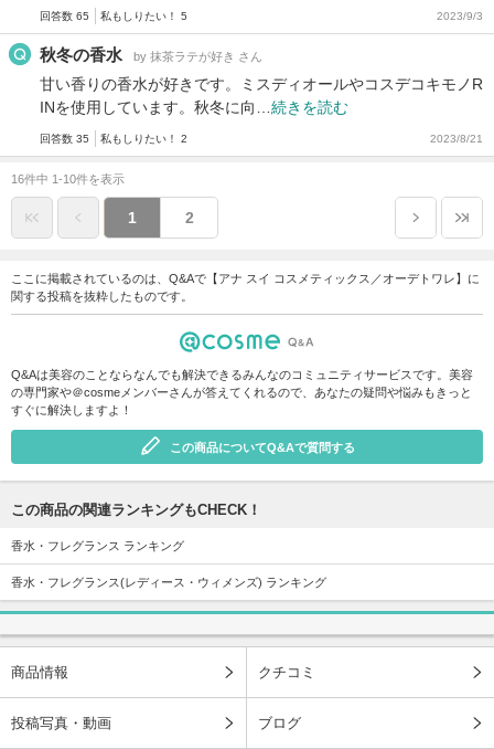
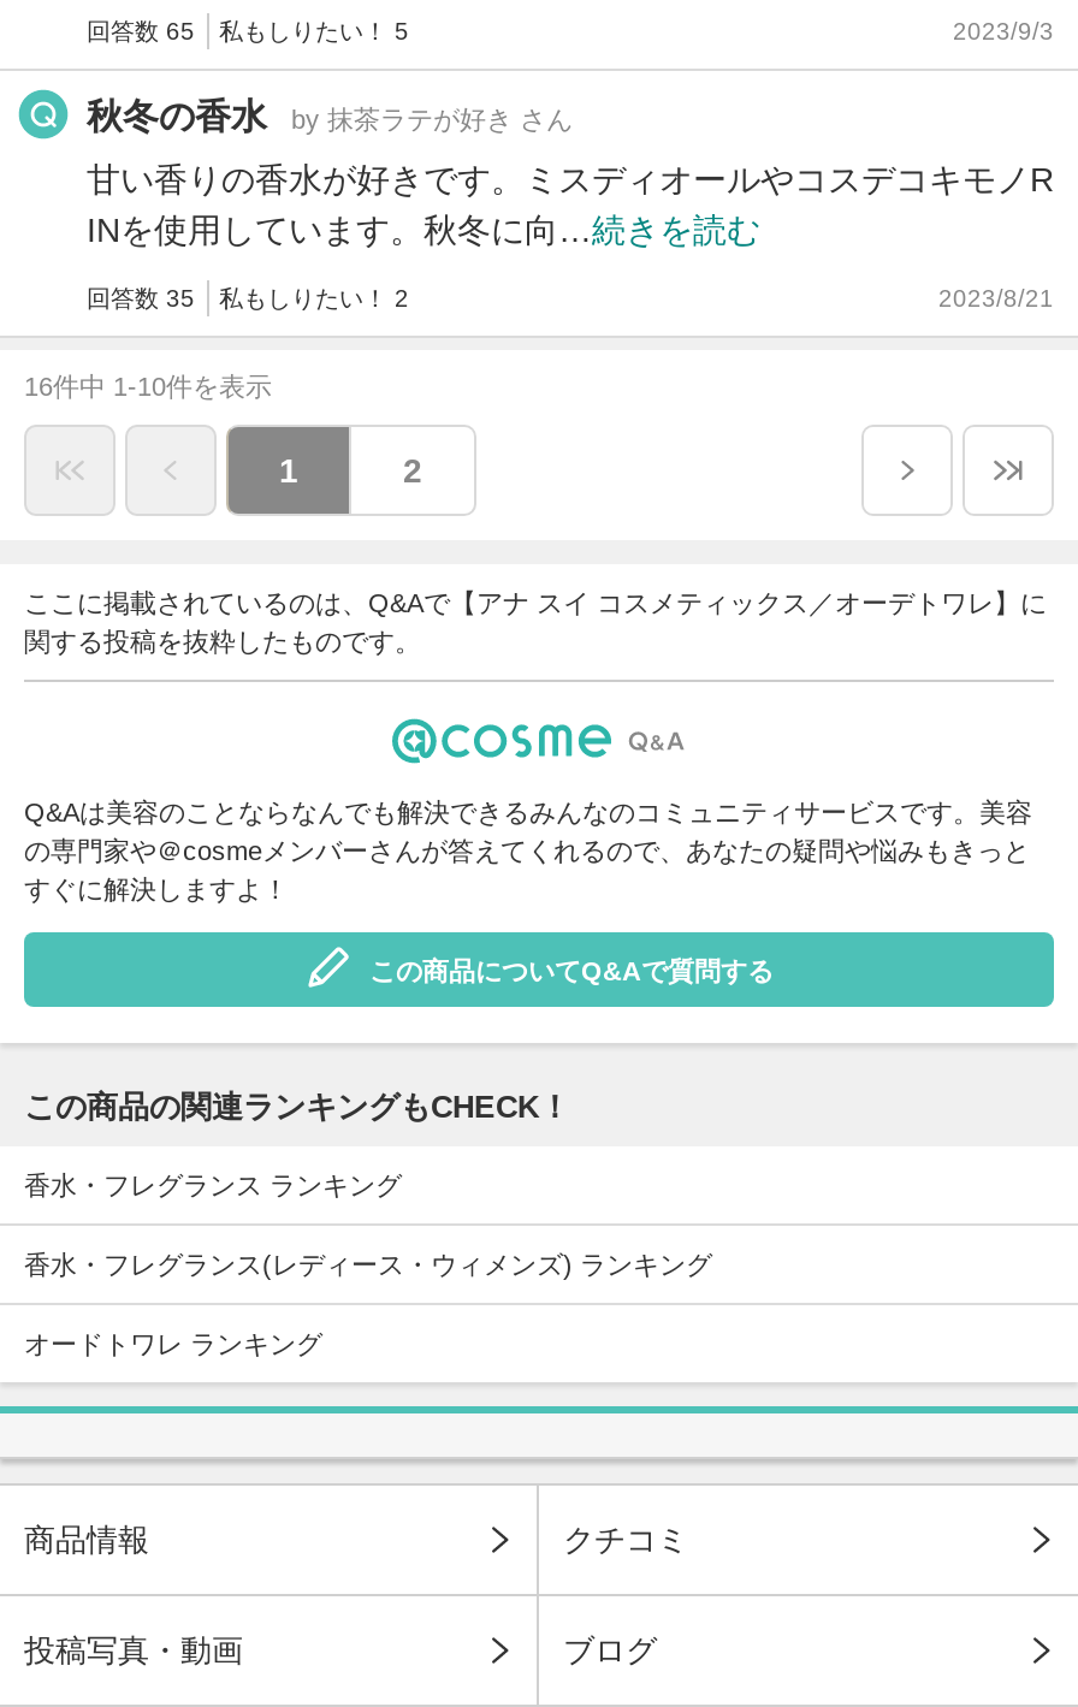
+ オードトワレ ランキング
